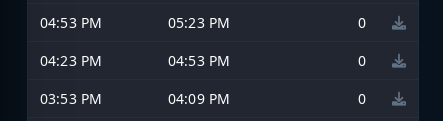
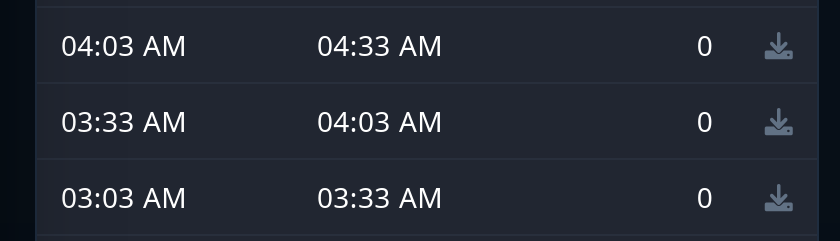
- 04:53 PM
- 05:23 PM
+ 04:03 AM
+ 04:33 AM

- 04:23 PM
- 04:53 PM
+ 03:33 AM
+ 04:03 AM

- 03:53 PM
- 04:09 PM
+ 03:03 AM
+ 03:33 AM
